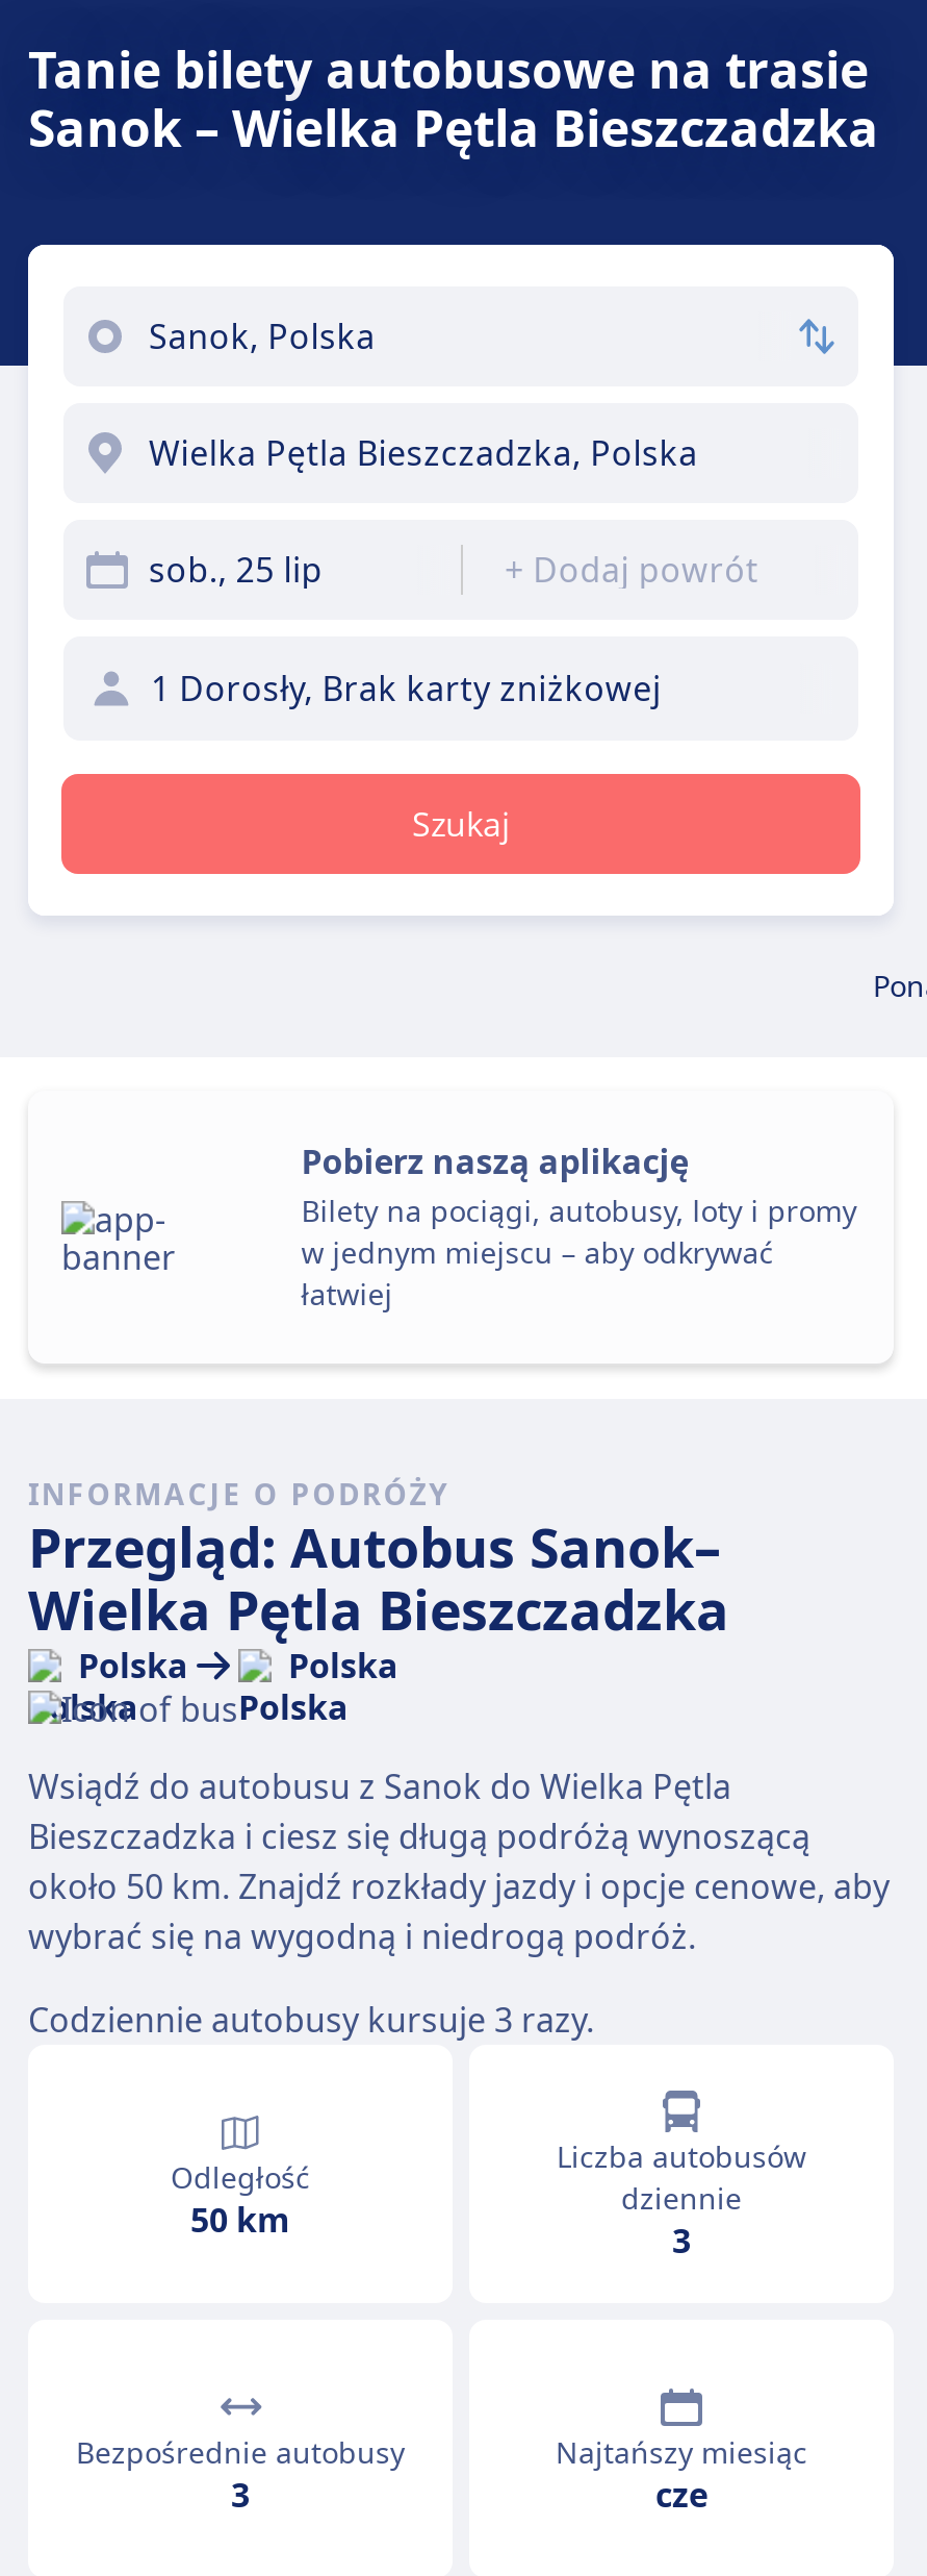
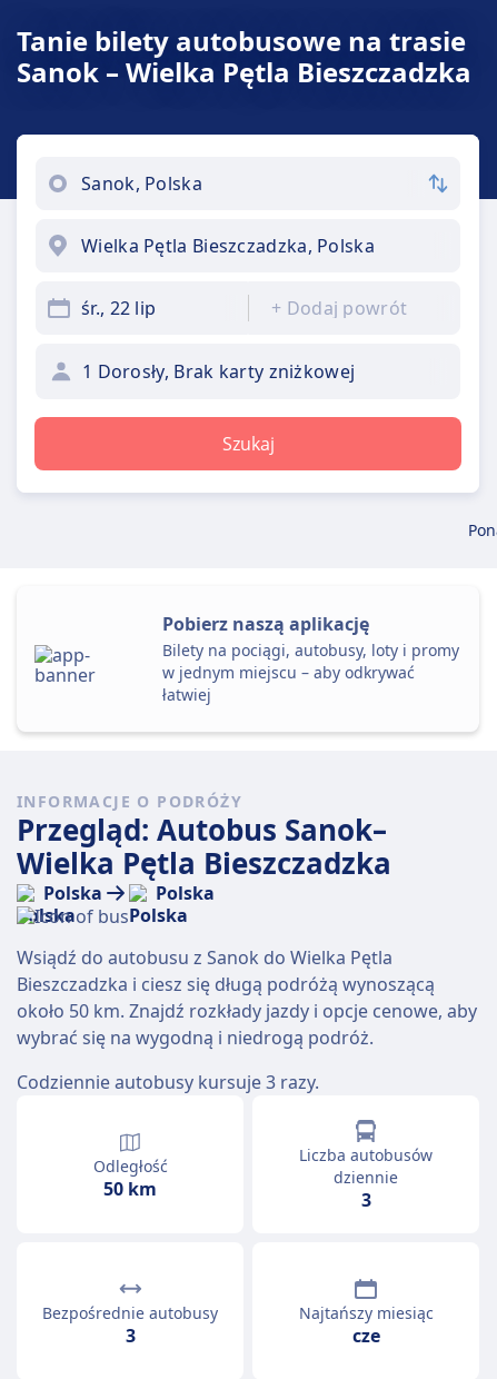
- sob., 25 lip
+ śr., 22 lip
